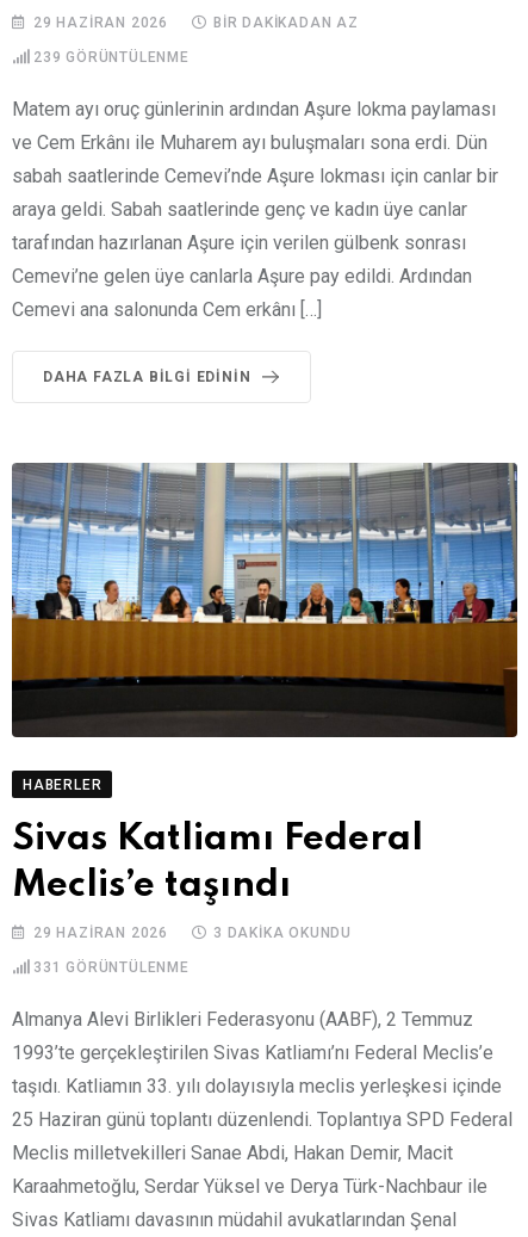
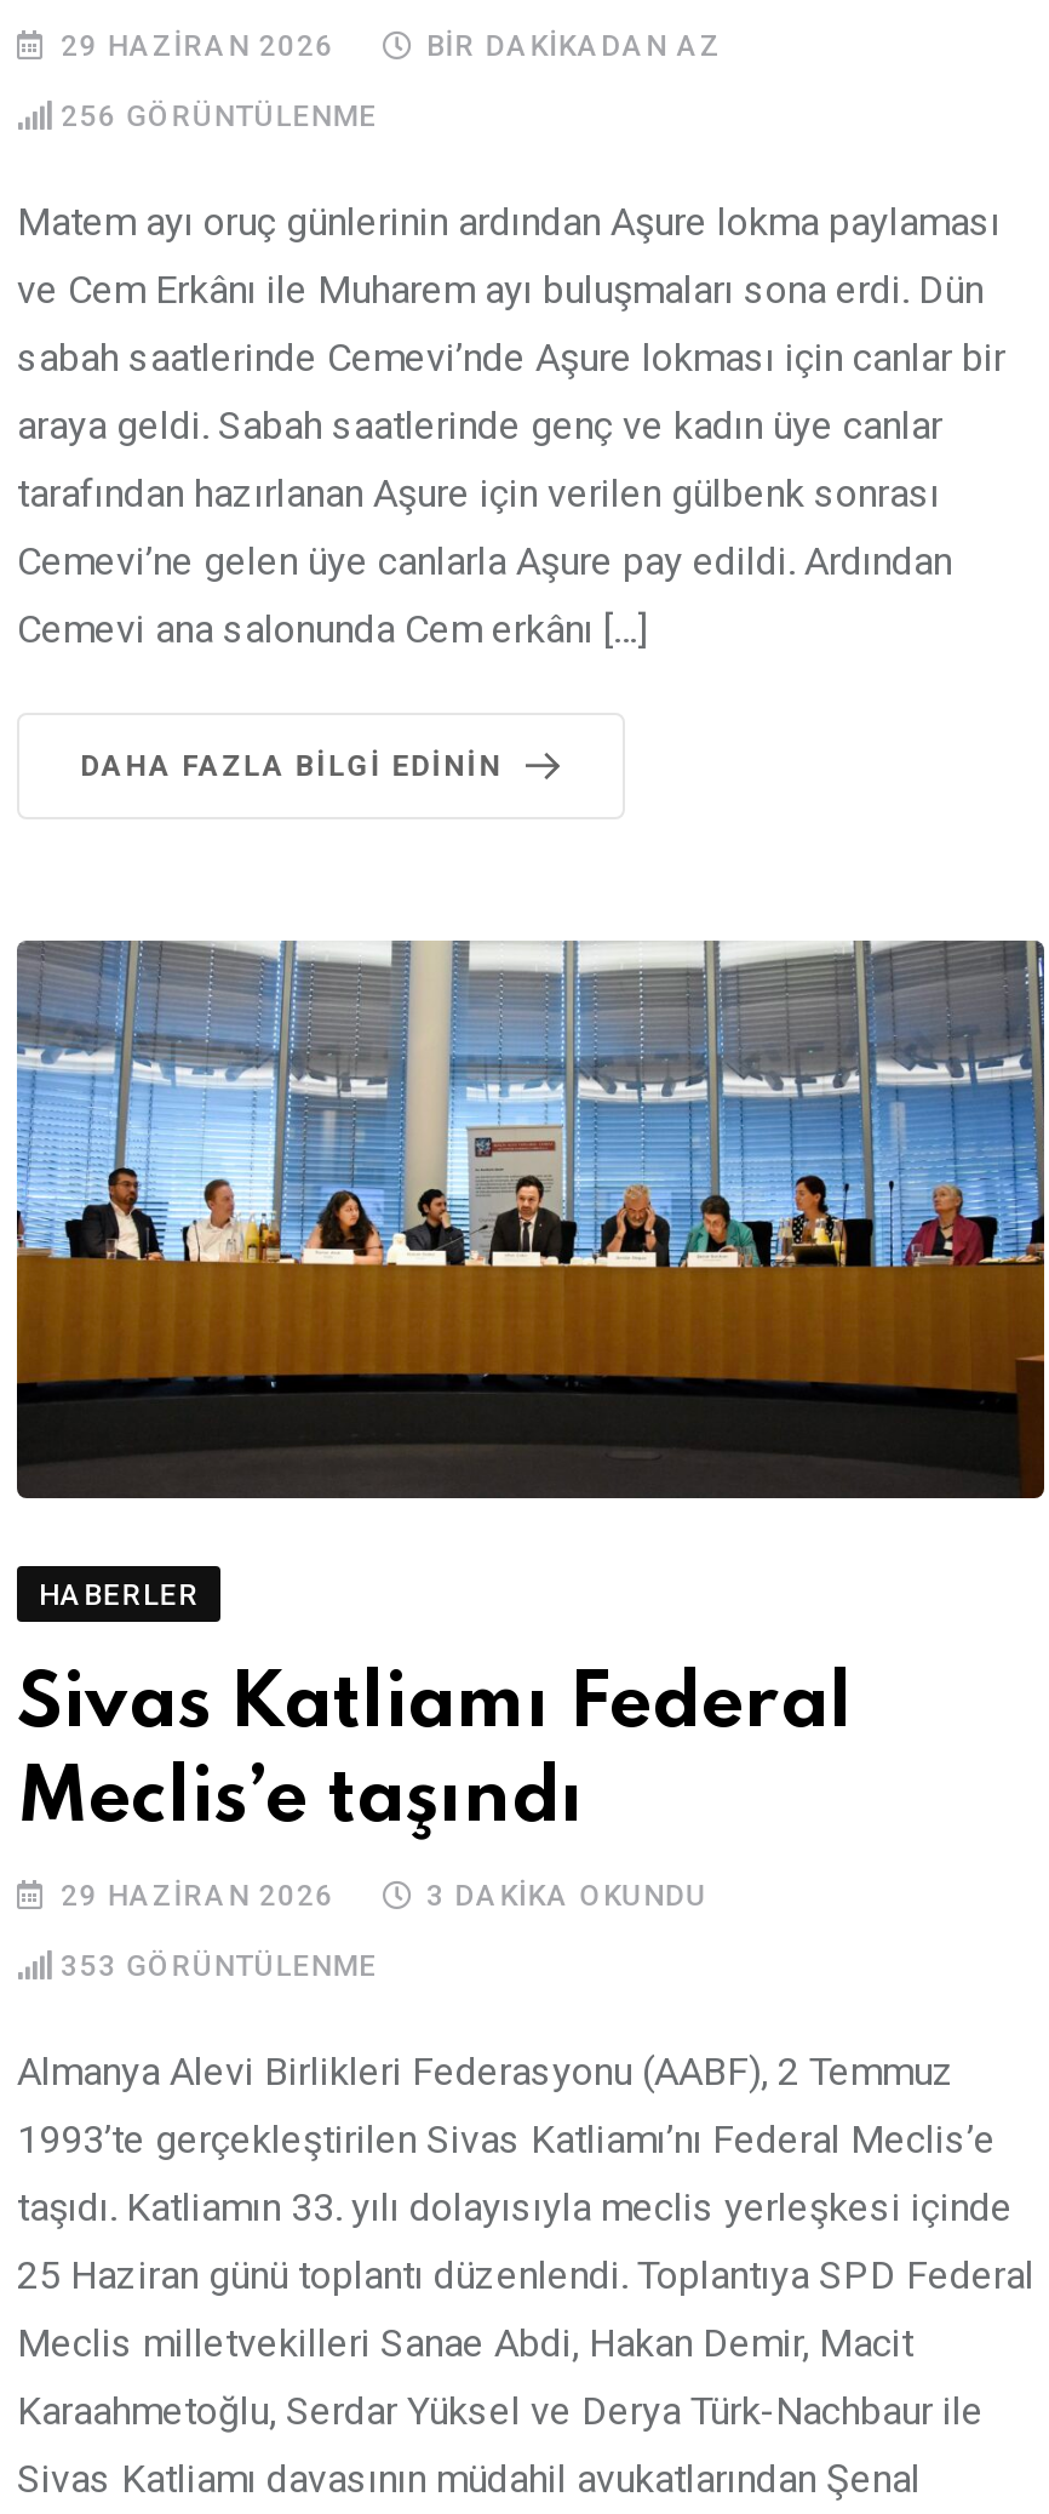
- 239 GÖRÜNTÜLENME
+ 256 GÖRÜNTÜLENME

- 331 GÖRÜNTÜLENME
+ 353 GÖRÜNTÜLENME
